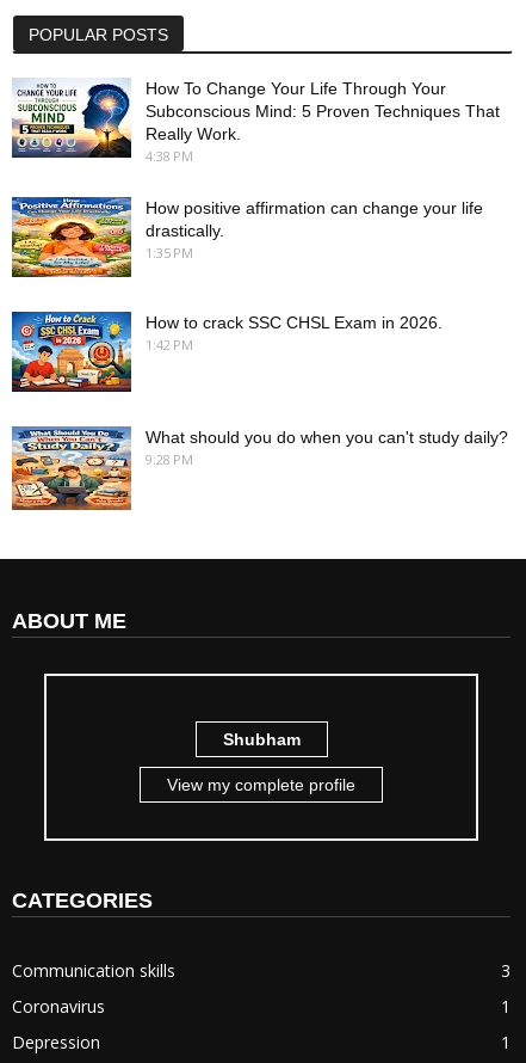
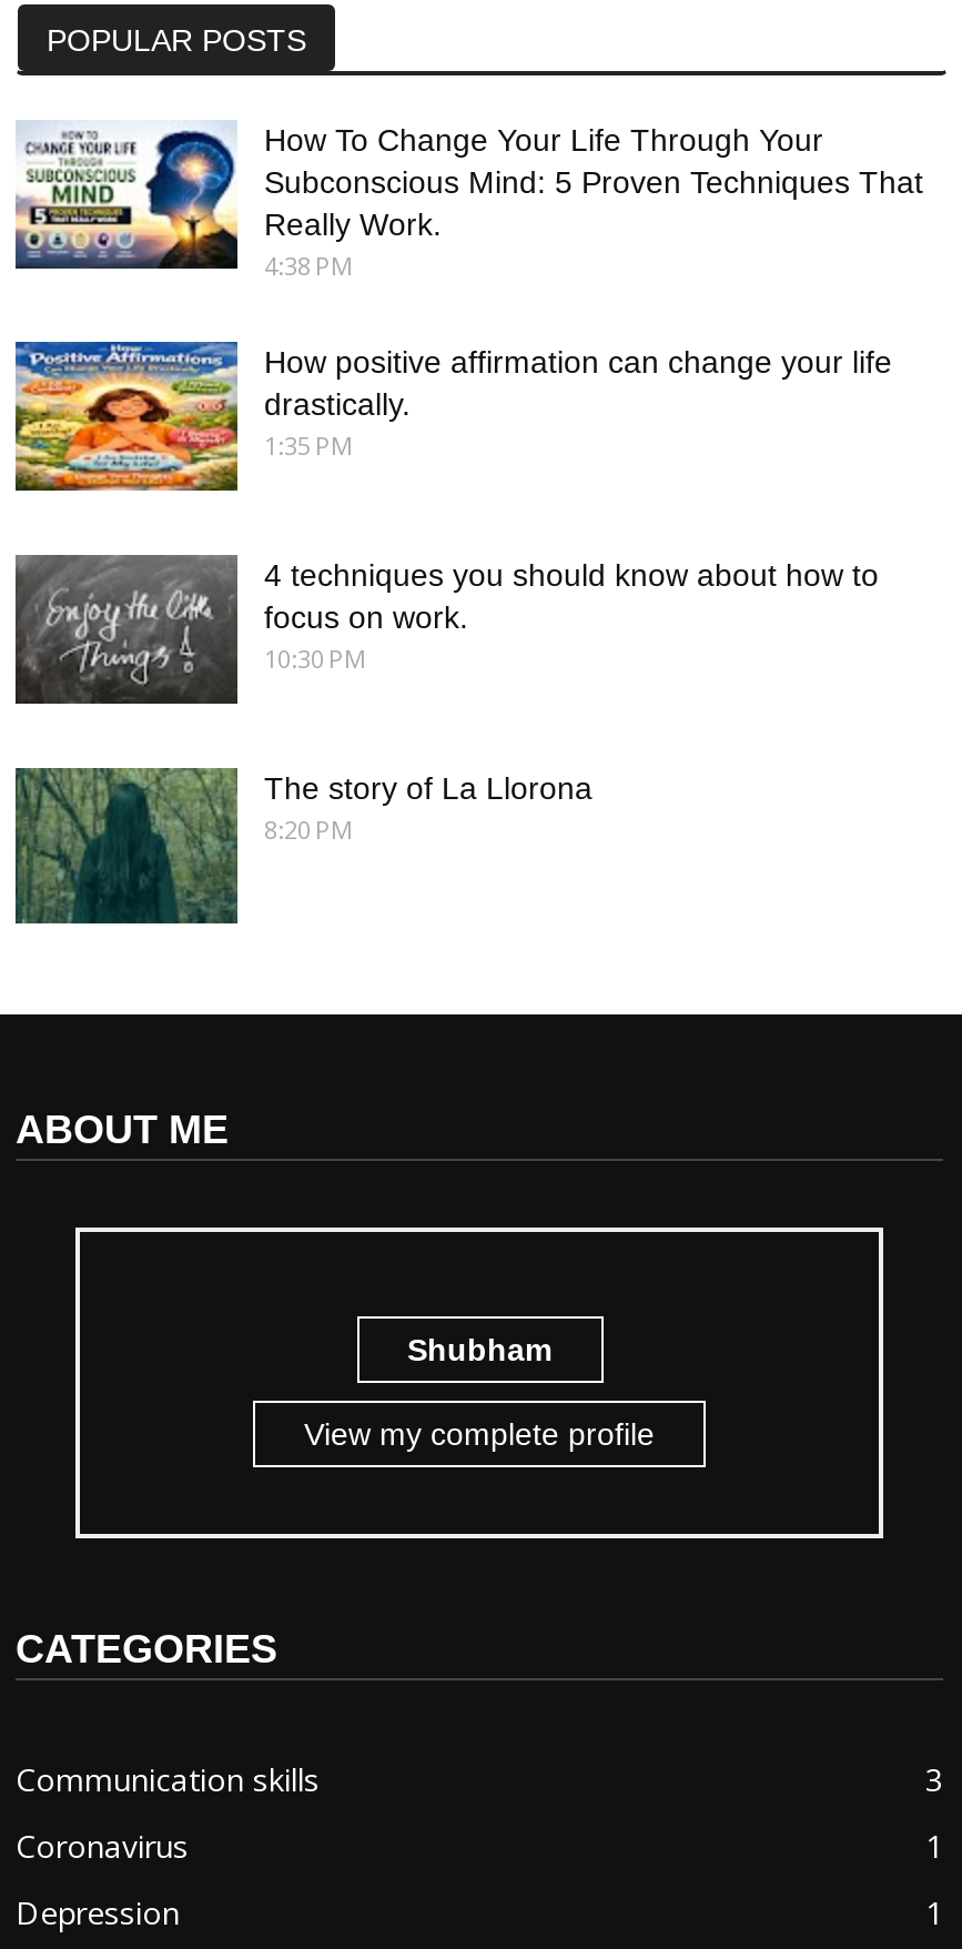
- [image]
- How to crack SSC CHSL Exam in 2026.
- 1:42 PM
+ [image]
+ 4 techniques you should know about how to
+ focus on work.
+ 10:30 PM

- [image]
- What should you do when you can't study daily?
- 9:28 PM
+ [image]
+ The story of La Llorona
+ 8:20 PM
